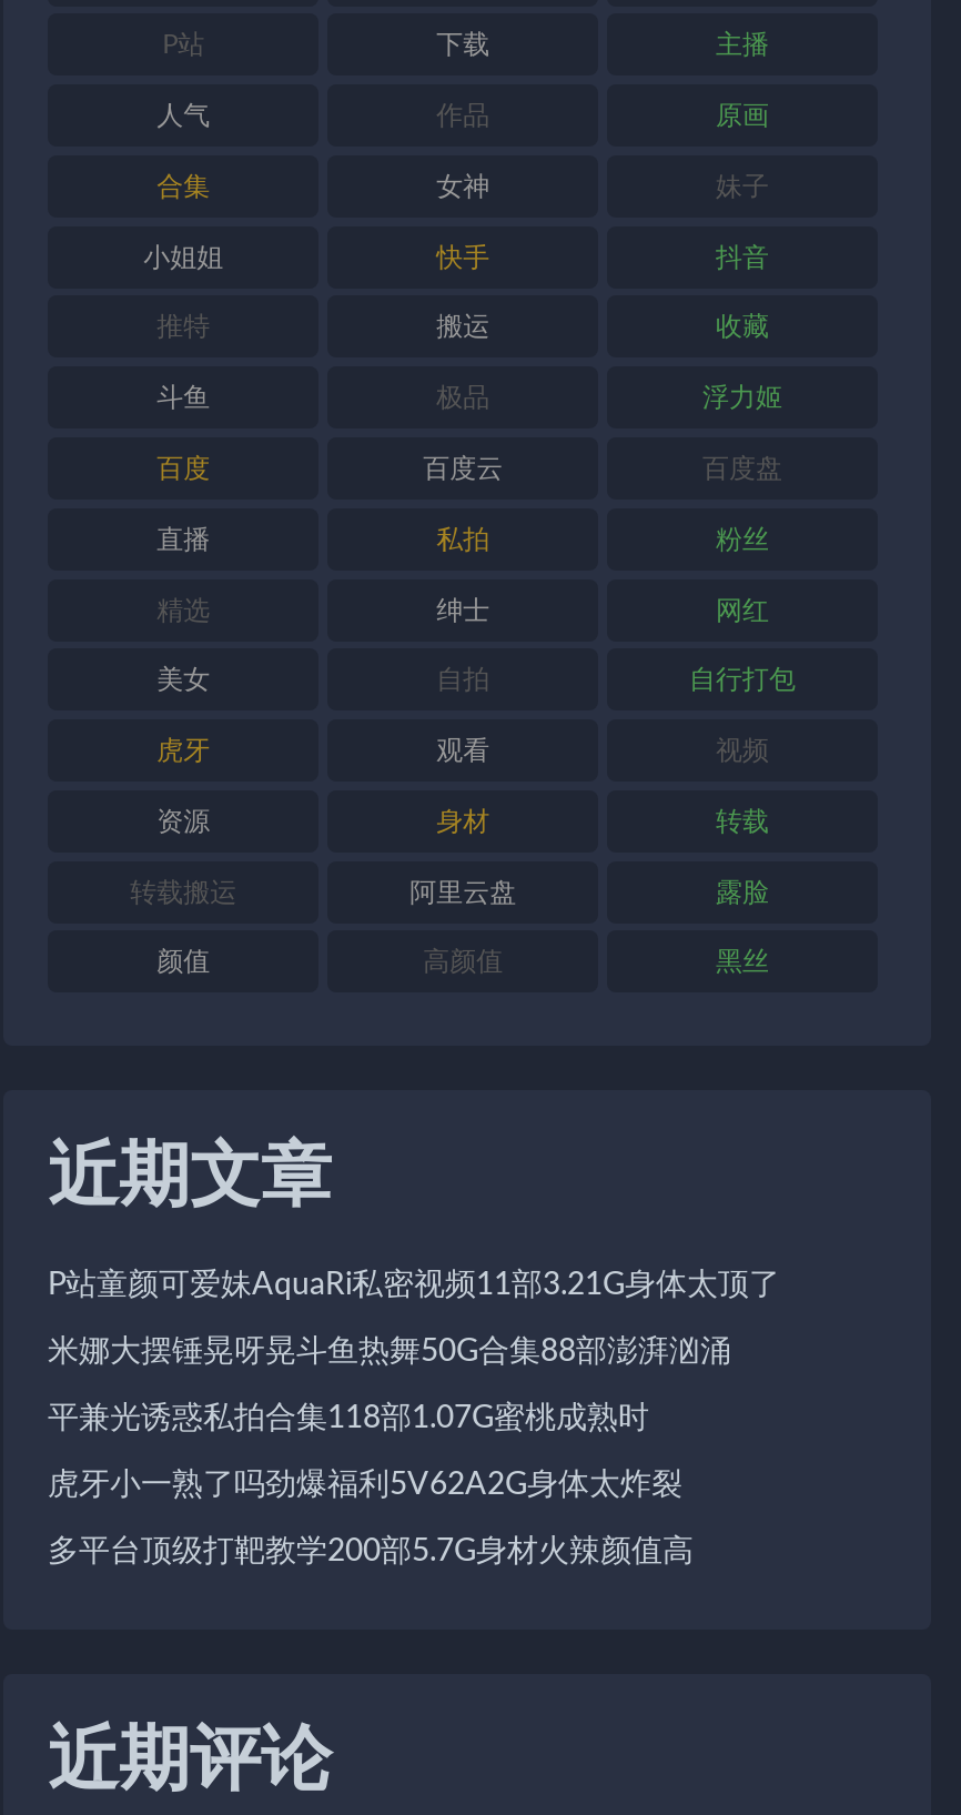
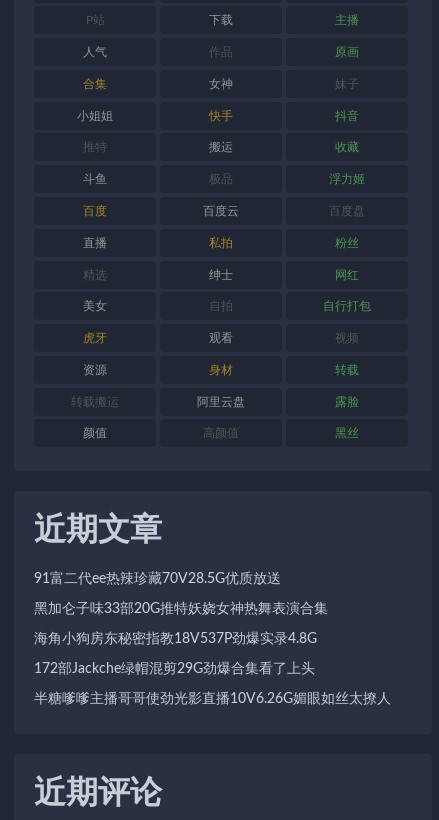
- P站童颜可爱妹AquaRi私密视频11部3.21G身体太顶了
+ 91富二代ee热辣珍藏70V28.5G优质放送

- 米娜大摆锤晃呀晃斗鱼热舞50G合集88部澎湃汹涌
+ 黑加仑子味33部20G推特妖娆女神热舞表演合集

- 平兼光诱惑私拍合集118部1.07G蜜桃成熟时
+ 海角小狗房东秘密指教18V537P劲爆实录4.8G

- 虎牙小一熟了吗劲爆福利5V62A2G身体太炸裂
+ 172部Jackche绿帽混剪29G劲爆合集看了上头

- 多平台顶级打靶教学200部5.7G身材火辣颜值高
+ 半糖嗲嗲主播哥哥使劲光影直播10V6.26G媚眼如丝太撩人
